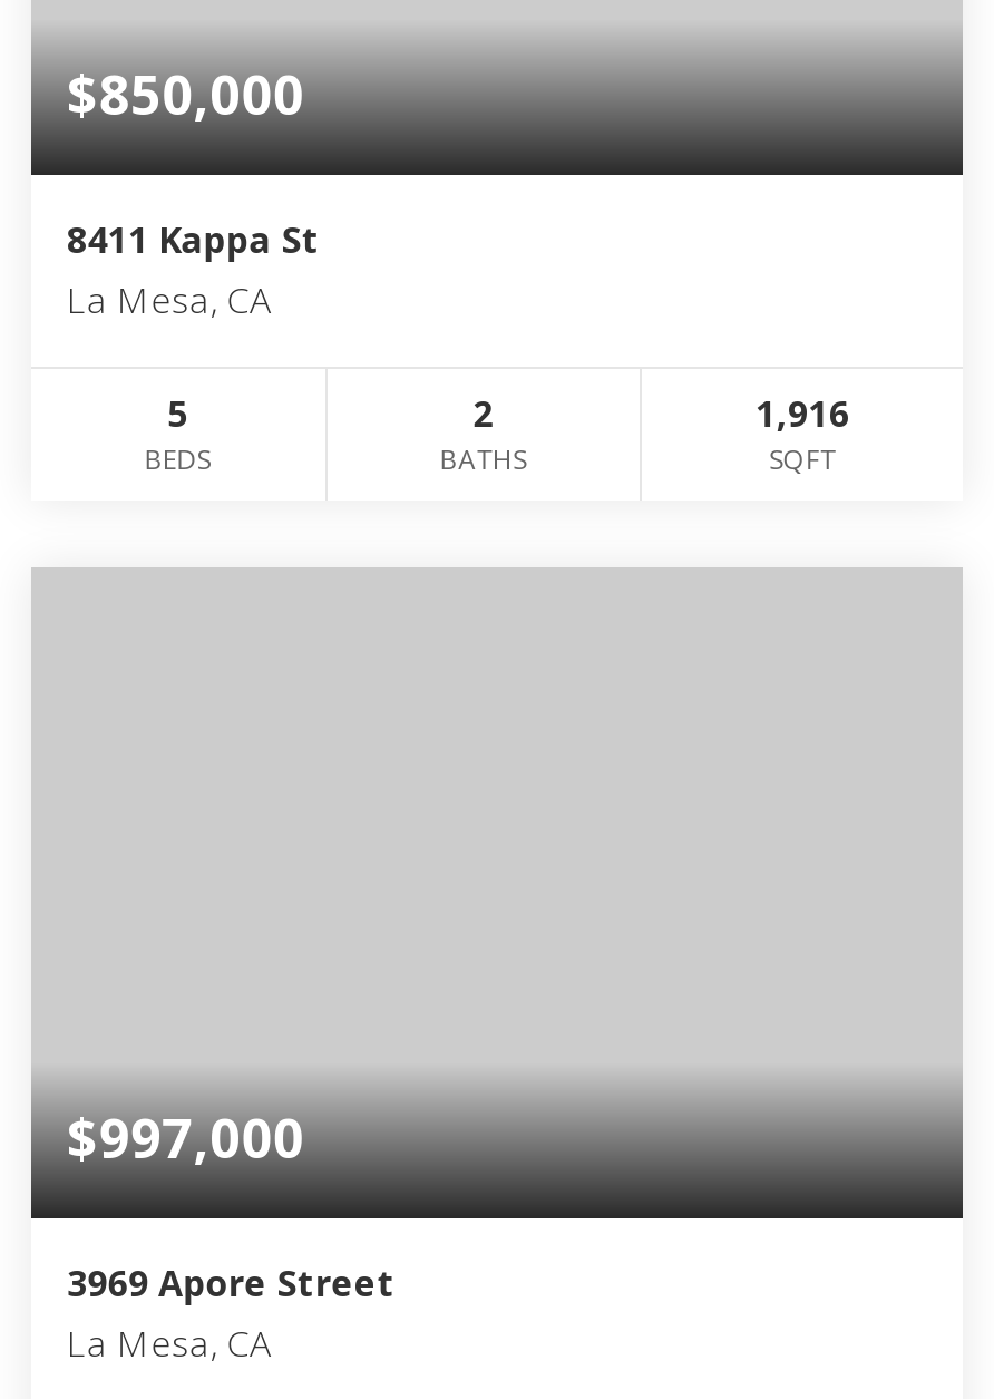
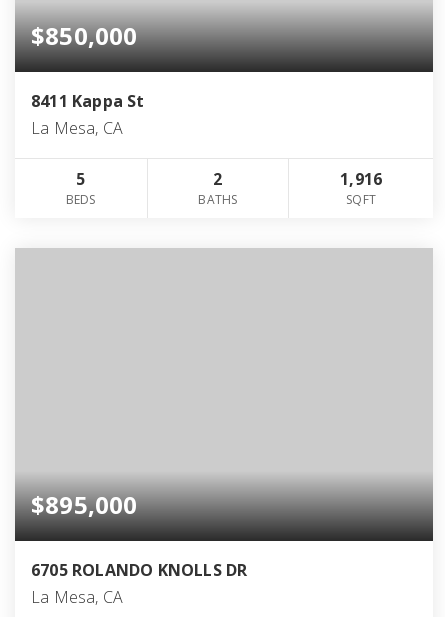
- $997,000
+ $895,000

- 3969 Apore Street
+ 6705 ROLANDO KNOLLS DR
